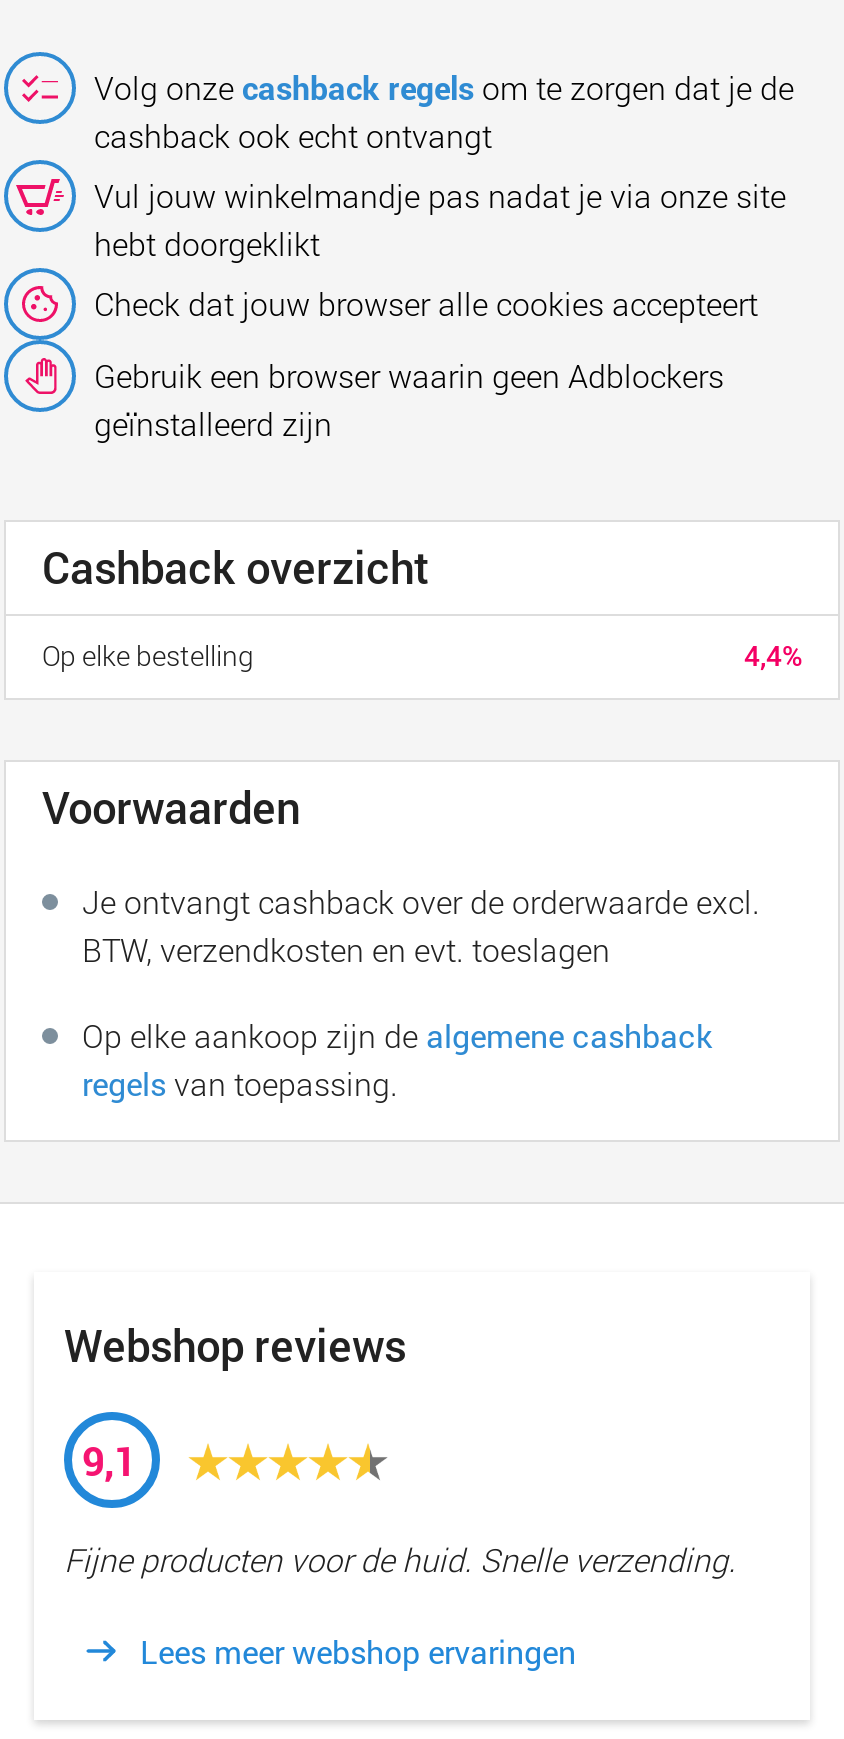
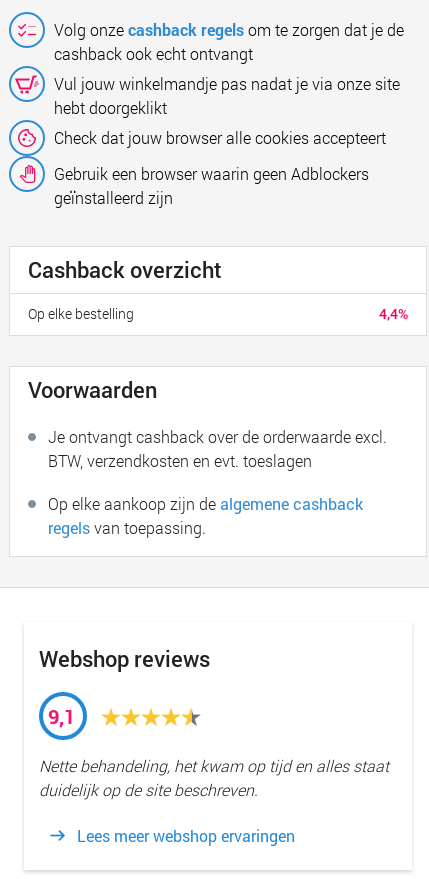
- Fijne producten voor de huid. Snelle verzending.
+ Nette behandeling, het kwam op tijd en alles staat
+ duidelijk op de site beschreven.
